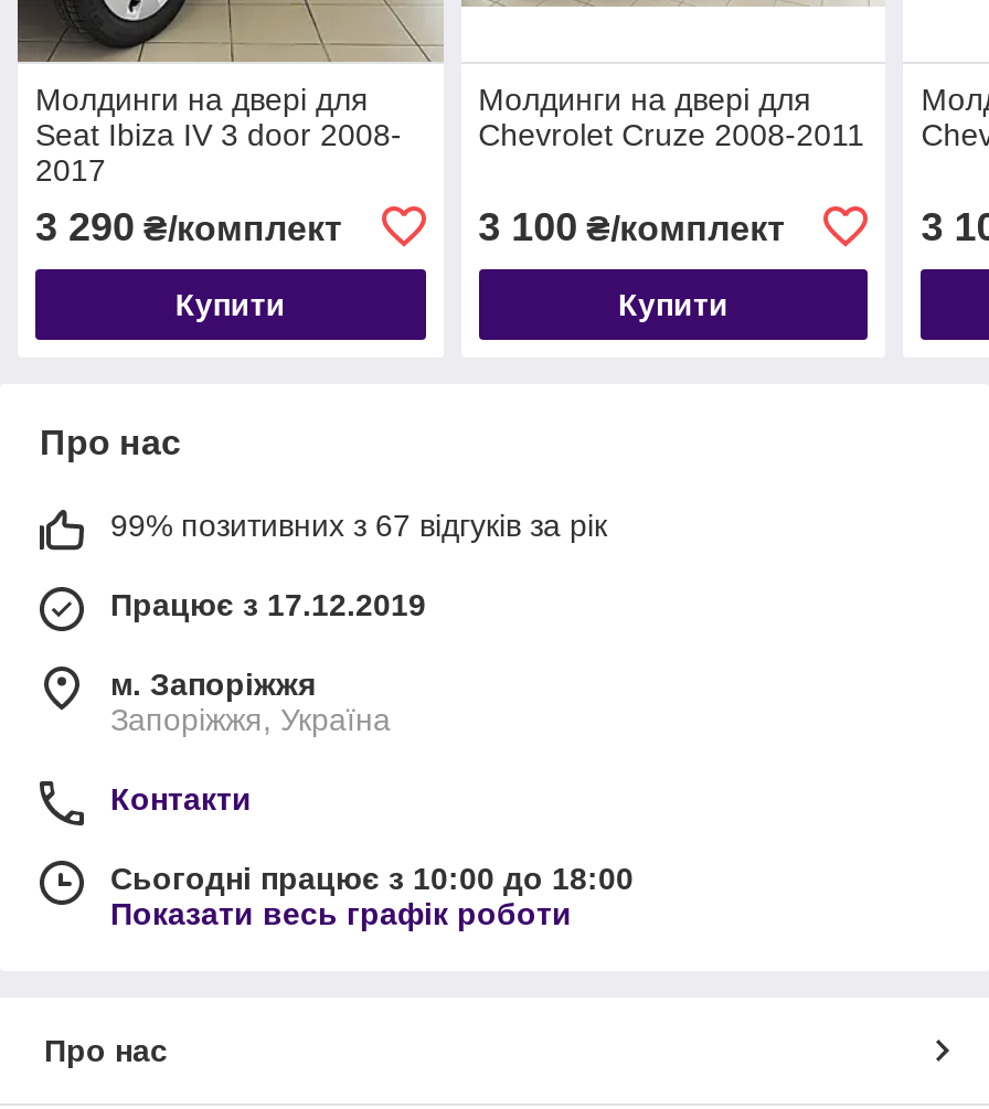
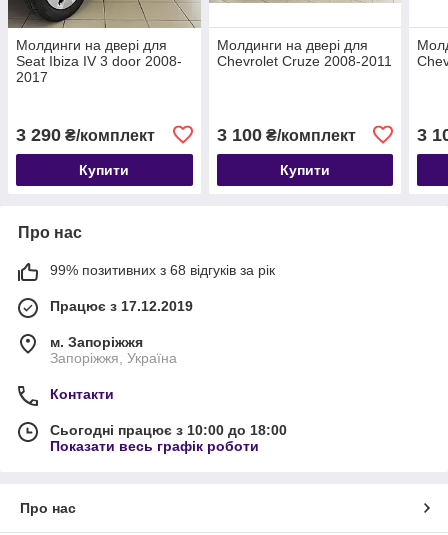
- 99% позитивних з 67 відгуків за рік
+ 99% позитивних з 68 відгуків за рік
